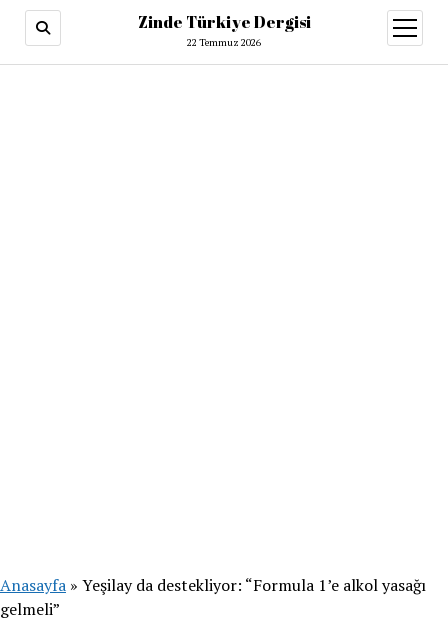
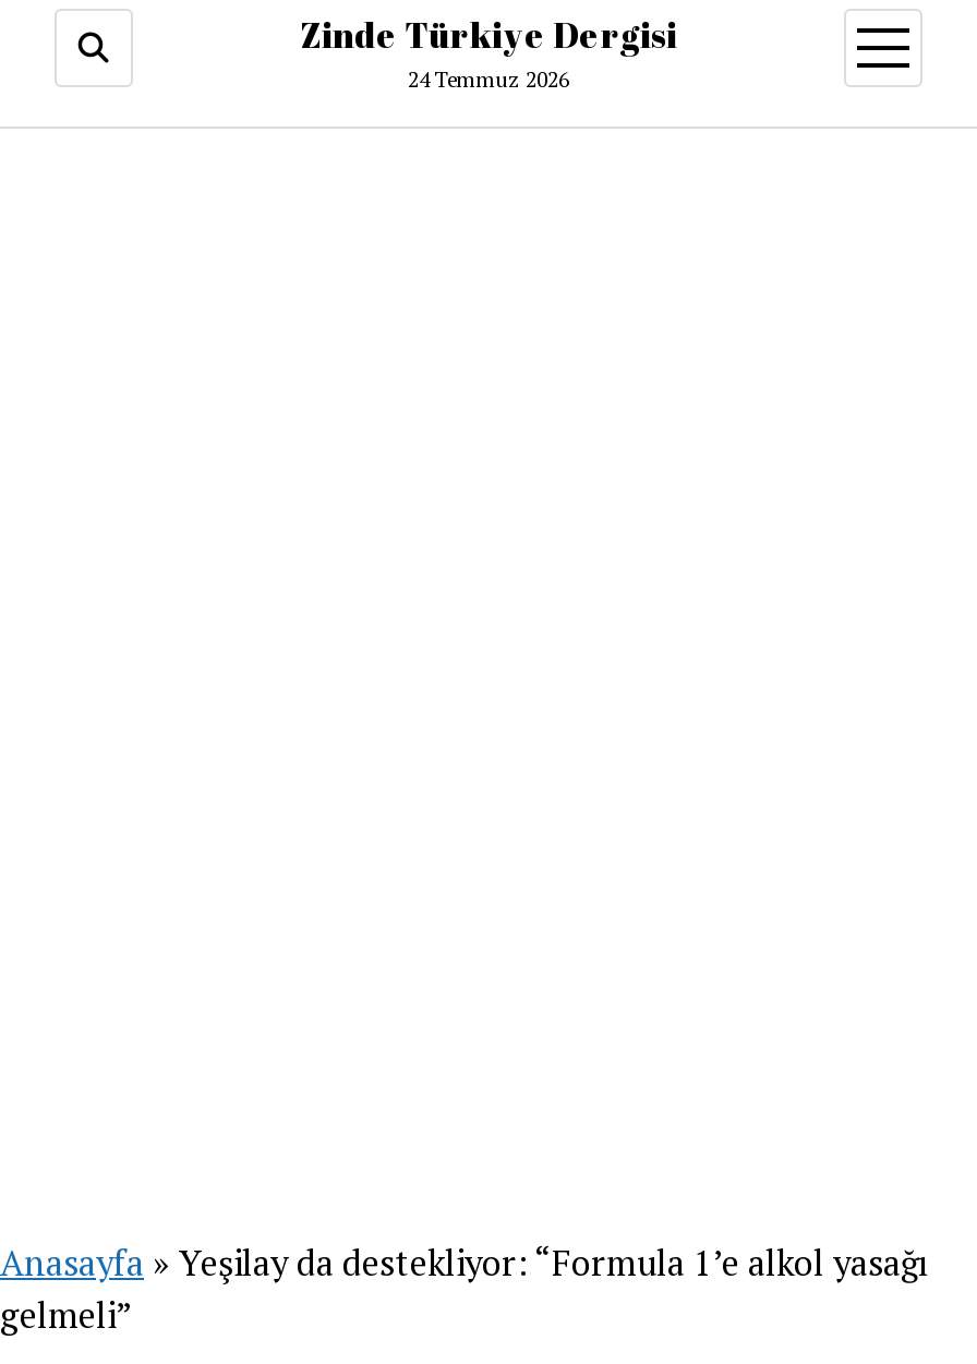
- 22 Temmuz 2026
+ 24 Temmuz 2026
